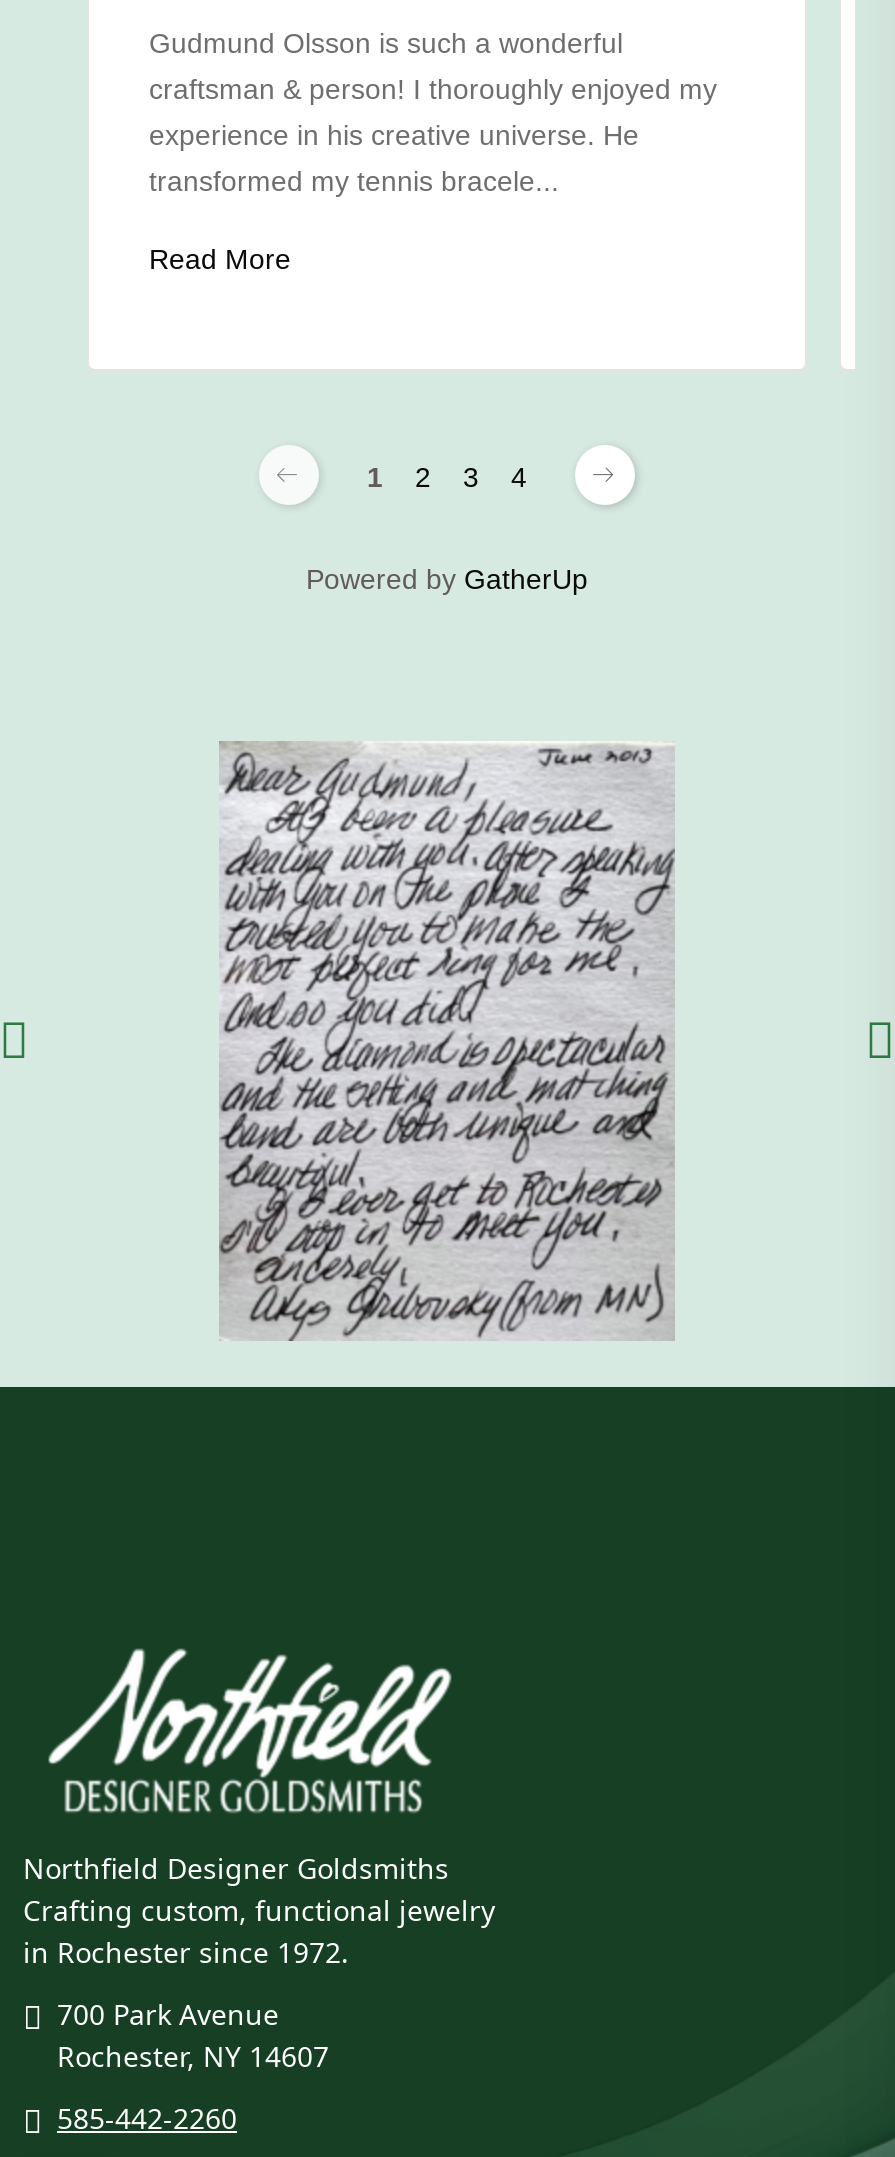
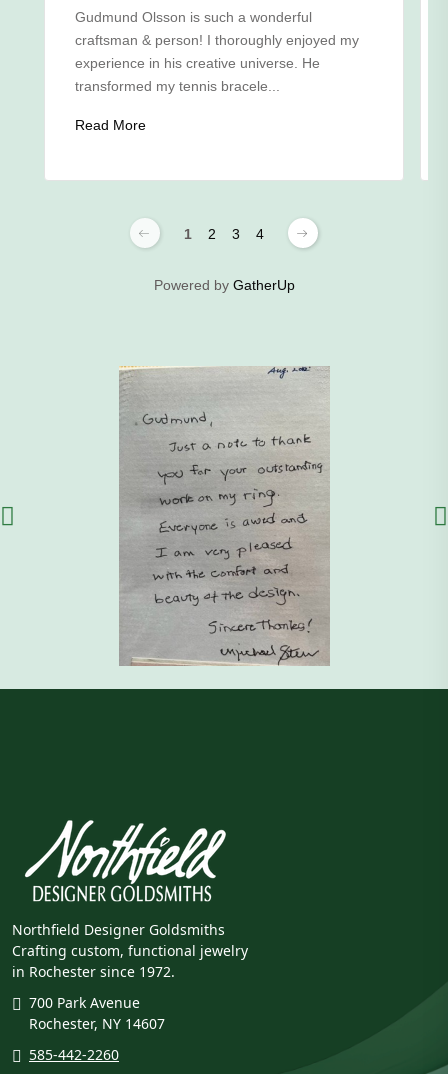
- [image]
+ [image]
